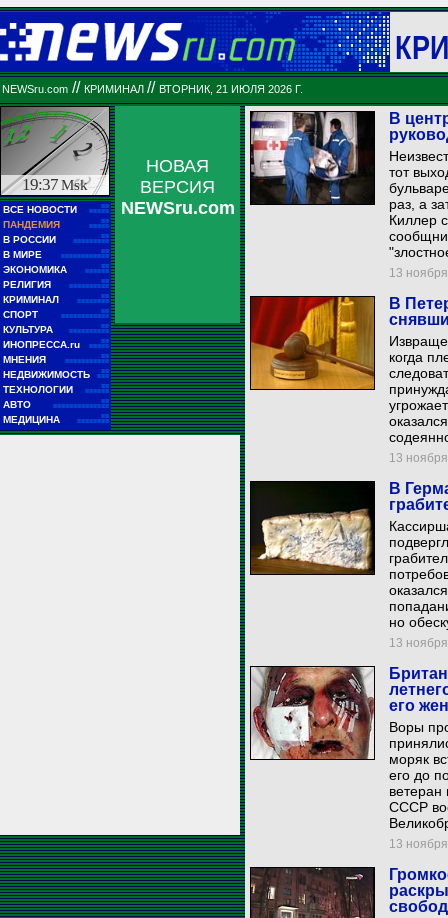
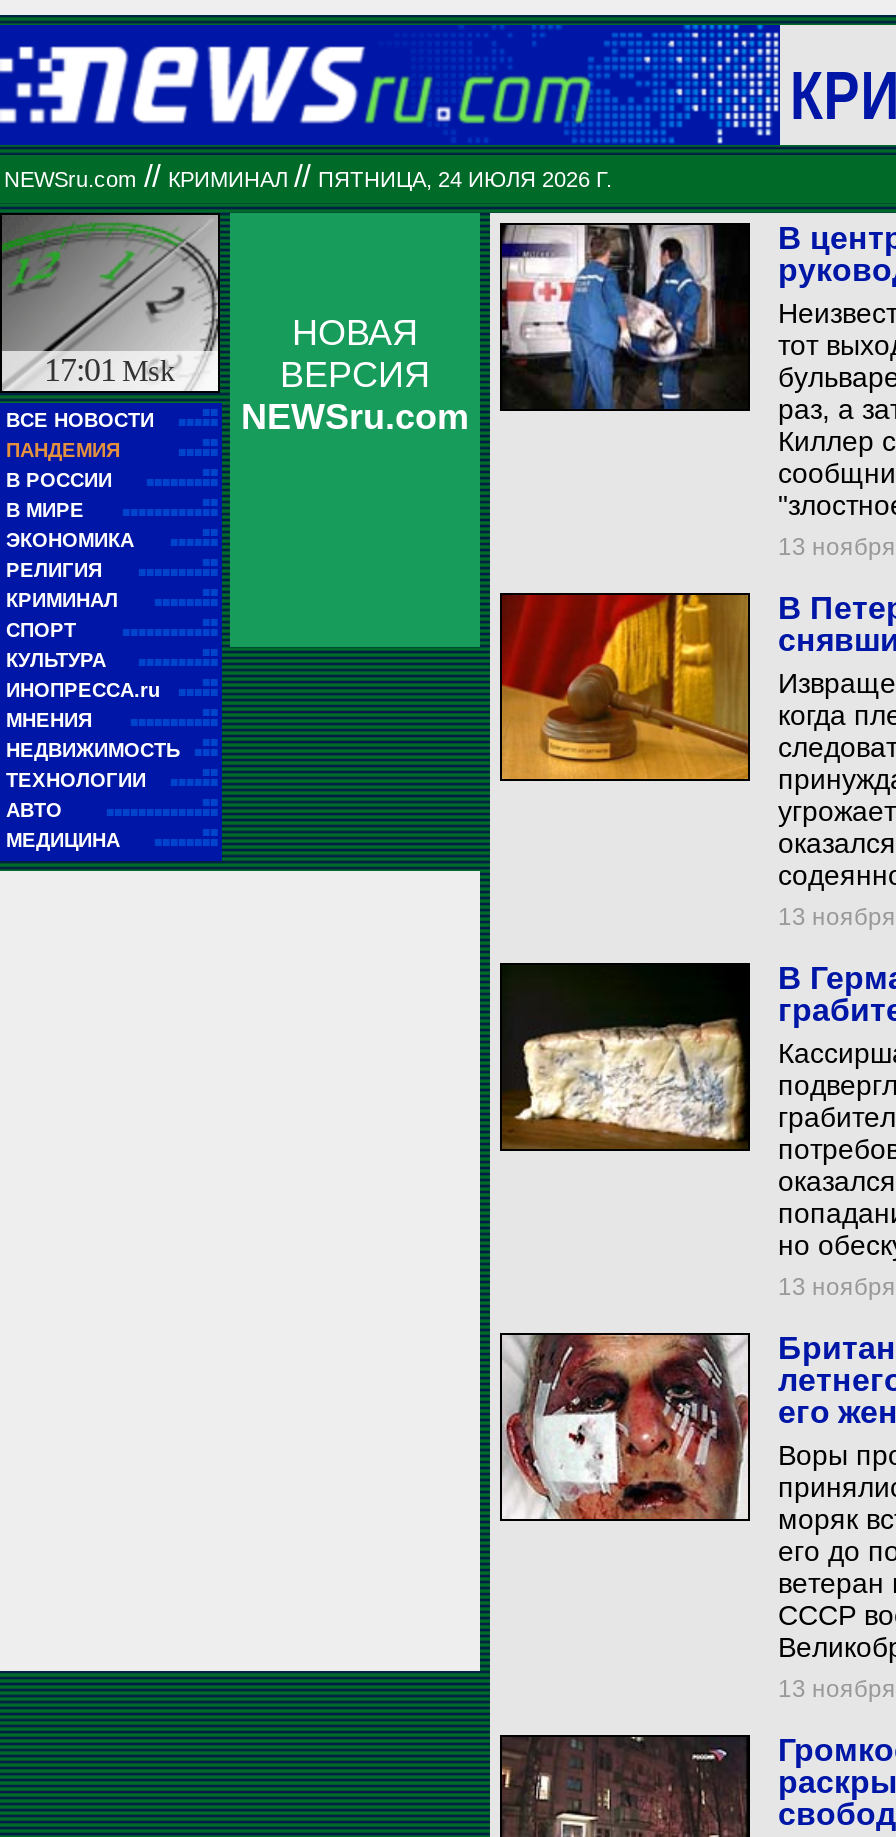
- NEWSru.com // КРИМИНАЛ // ВТОРНИК, 21 ИЮЛЯ 2026 Г.
+ NEWSru.com // КРИМИНАЛ // ПЯТНИЦА, 24 ИЮЛЯ 2026 Г.

- 19:37 Msk
+ 17:01 Msk
